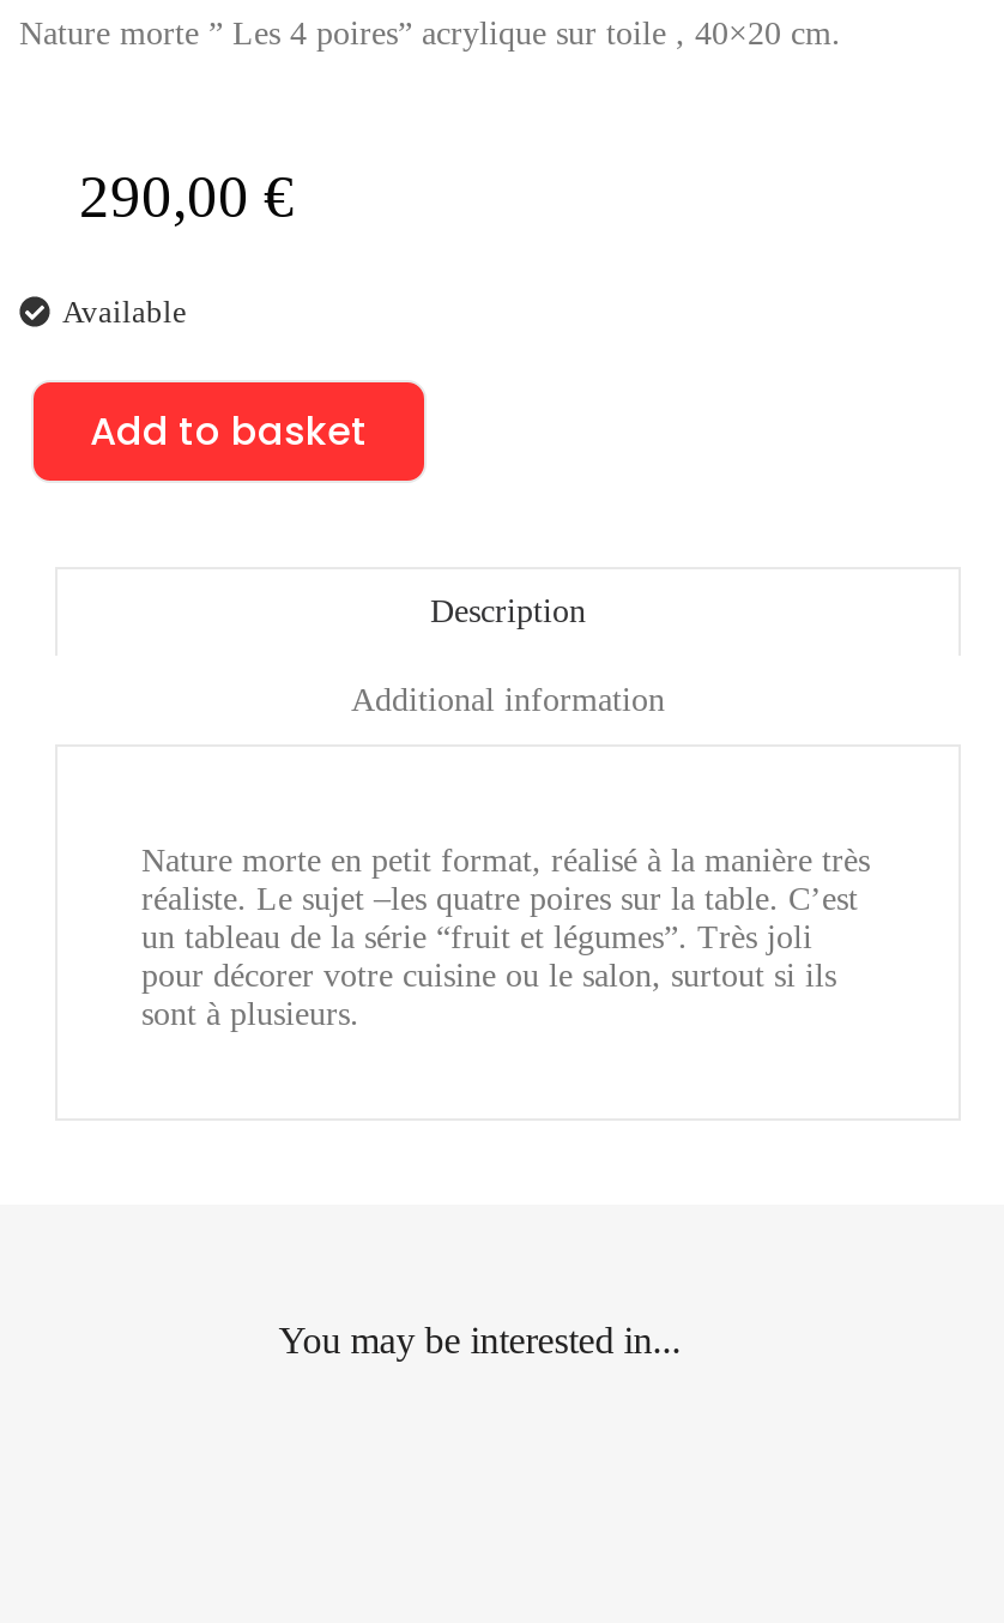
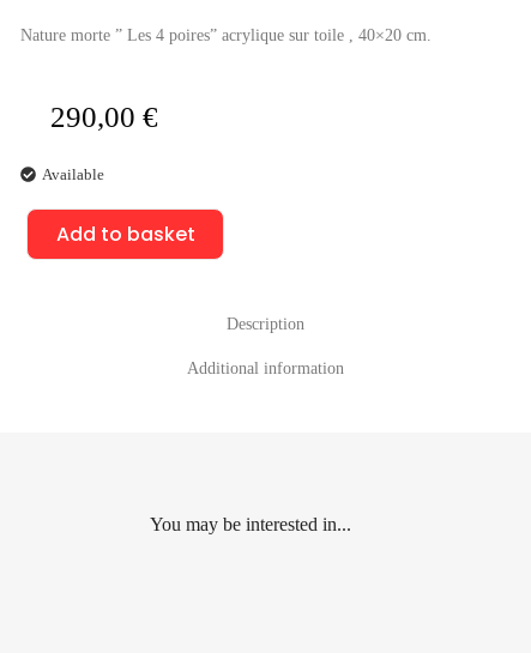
- Nature morte en petit format, réalisé à la manière très
- réaliste. Le sujet –les quatre poires sur la table. C’est
- un tableau de la série “fruit et légumes”. Très joli
- pour décorer votre cuisine ou le salon, surtout si ils
- sont à plusieurs.
